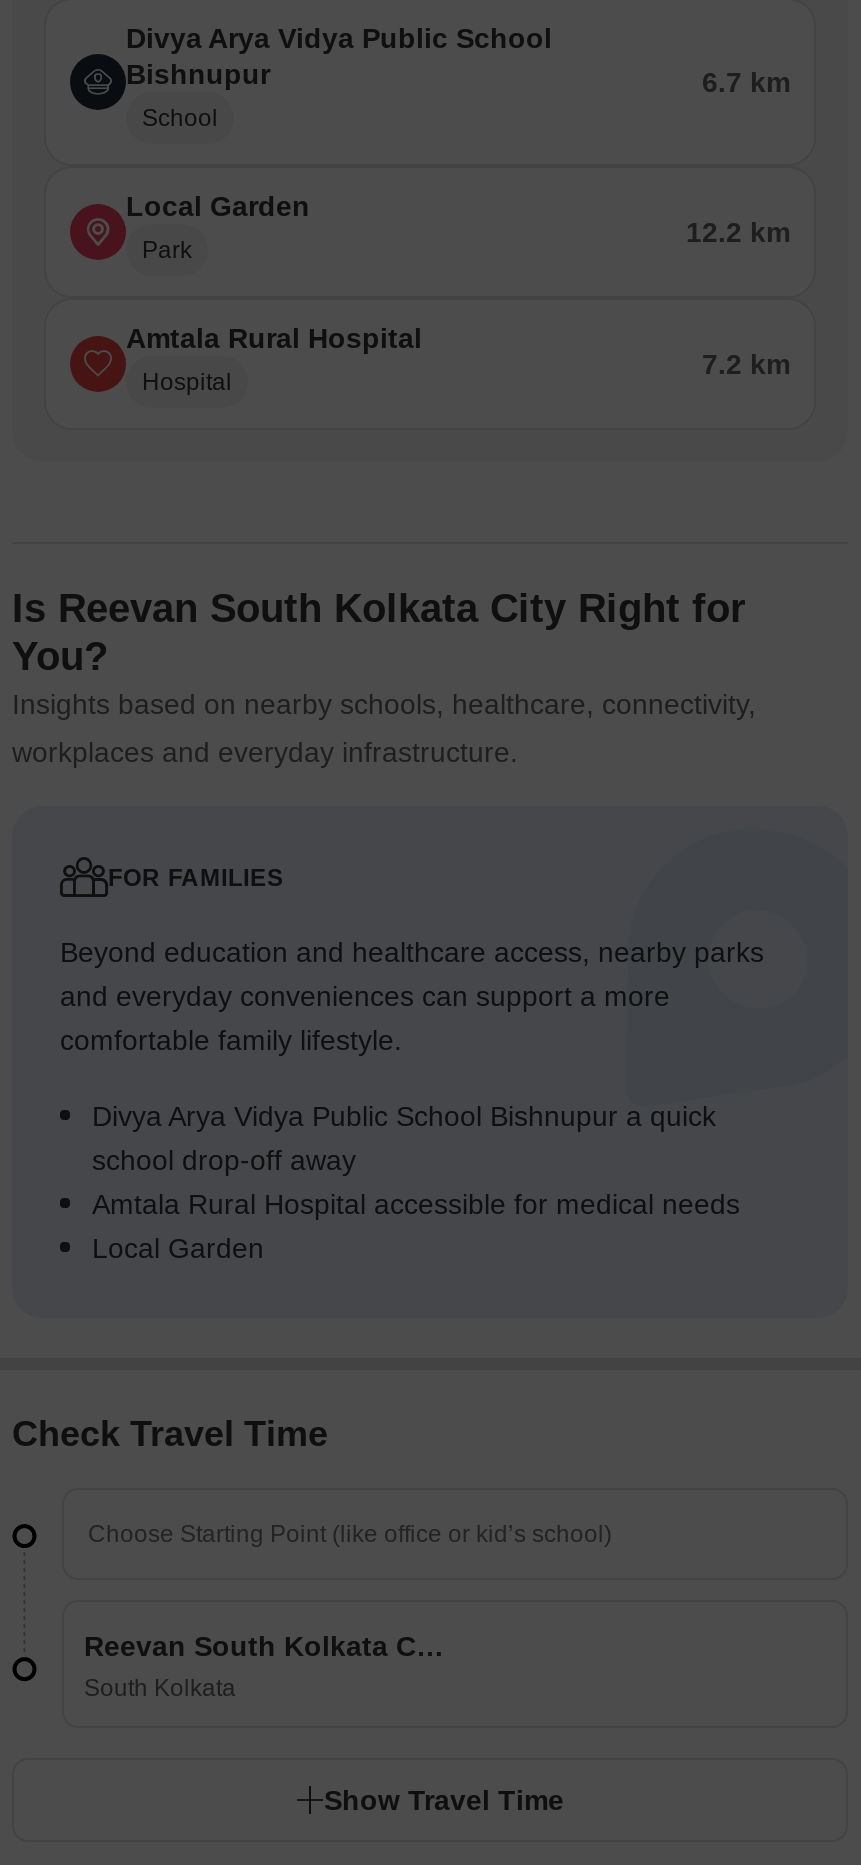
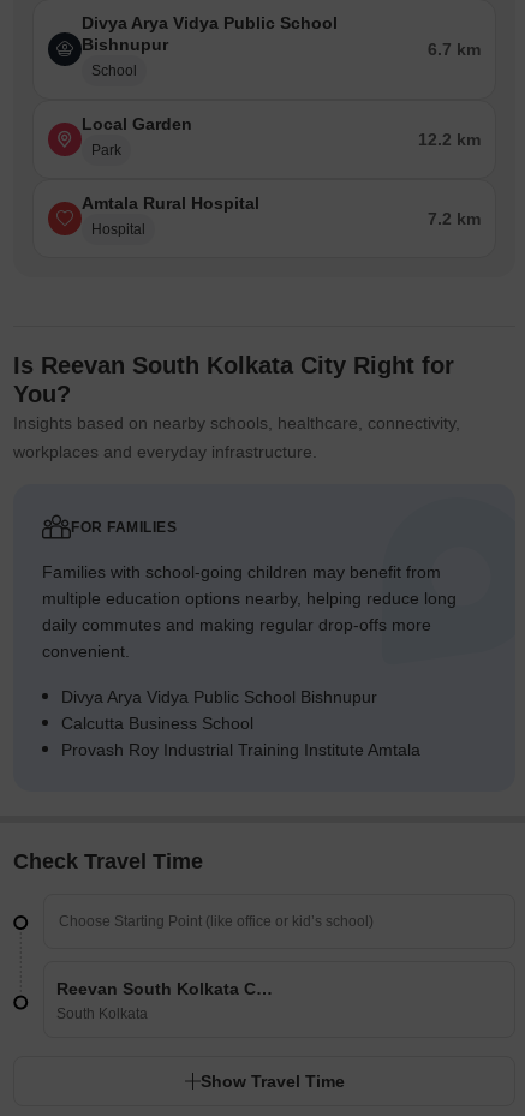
- Beyond education and healthcare access, nearby parks
- and everyday conveniences can support a more
- comfortable family lifestyle.
+ Families with school-going children may benefit from
+ multiple education options nearby, helping reduce long
+ daily commutes and making regular drop-offs more
+ convenient.

- Divya Arya Vidya Public School Bishnupur a quick
- school drop-off away
- Amtala Rural Hospital accessible for medical needs
- Local Garden
+ Divya Arya Vidya Public School Bishnupur
+ Calcutta Business School
+ Provash Roy Industrial Training Institute Amtala
